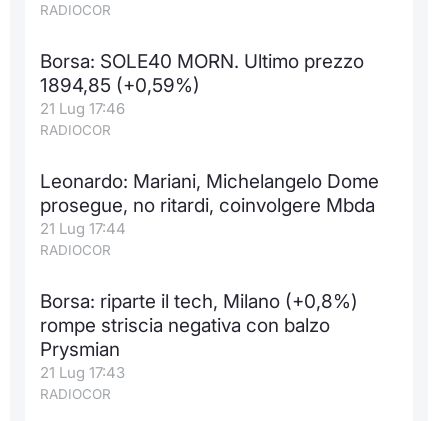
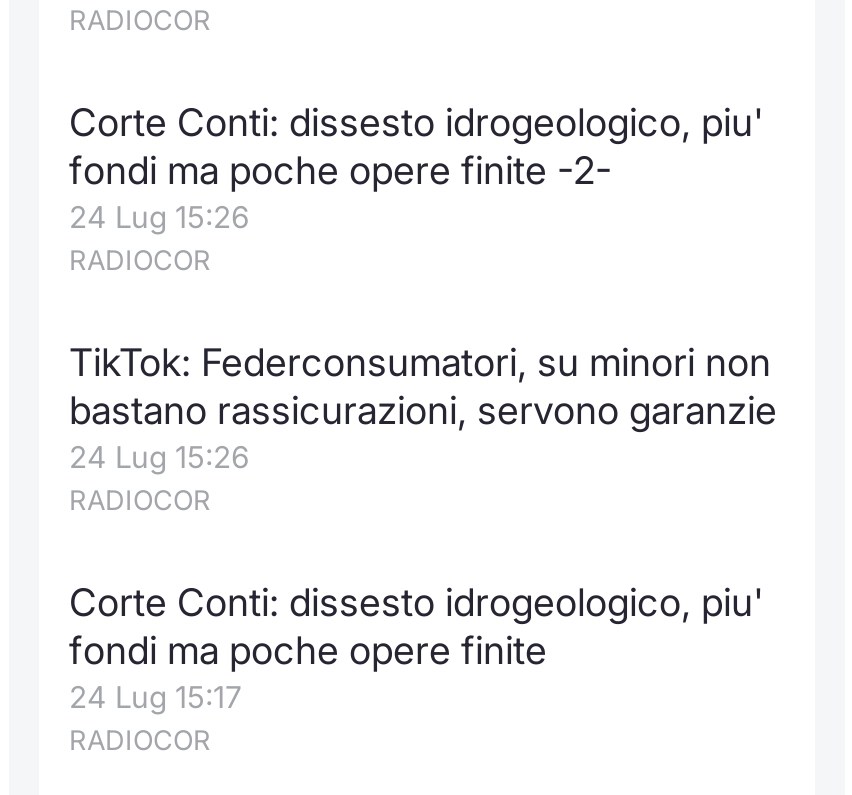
- Borsa: SOLE40 MORN. Ultimo prezzo
- 1894,85 (+0,59%)
- 21 Lug 17:46
+ Corte Conti: dissesto idrogeologico, piu'
+ fondi ma poche opere finite -2-
+ 24 Lug 15:26

- Leonardo: Mariani, Michelangelo Dome
- prosegue, no ritardi, coinvolgere Mbda
- 21 Lug 17:44
+ TikTok: Federconsumatori, su minori non
+ bastano rassicurazioni, servono garanzie
+ 24 Lug 15:26

- Borsa: riparte il tech, Milano (+0,8%)
- rompe striscia negativa con balzo
- Prysmian
- 21 Lug 17:43
+ Corte Conti: dissesto idrogeologico, piu'
+ fondi ma poche opere finite
+ 24 Lug 15:17
